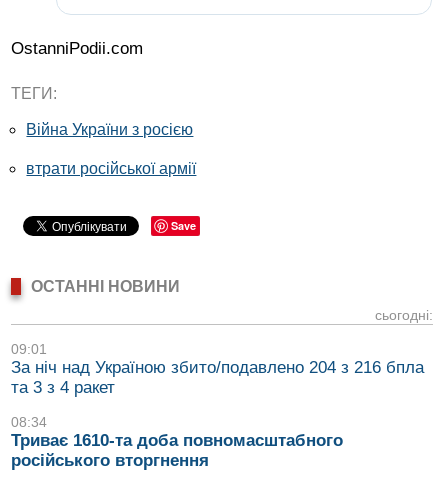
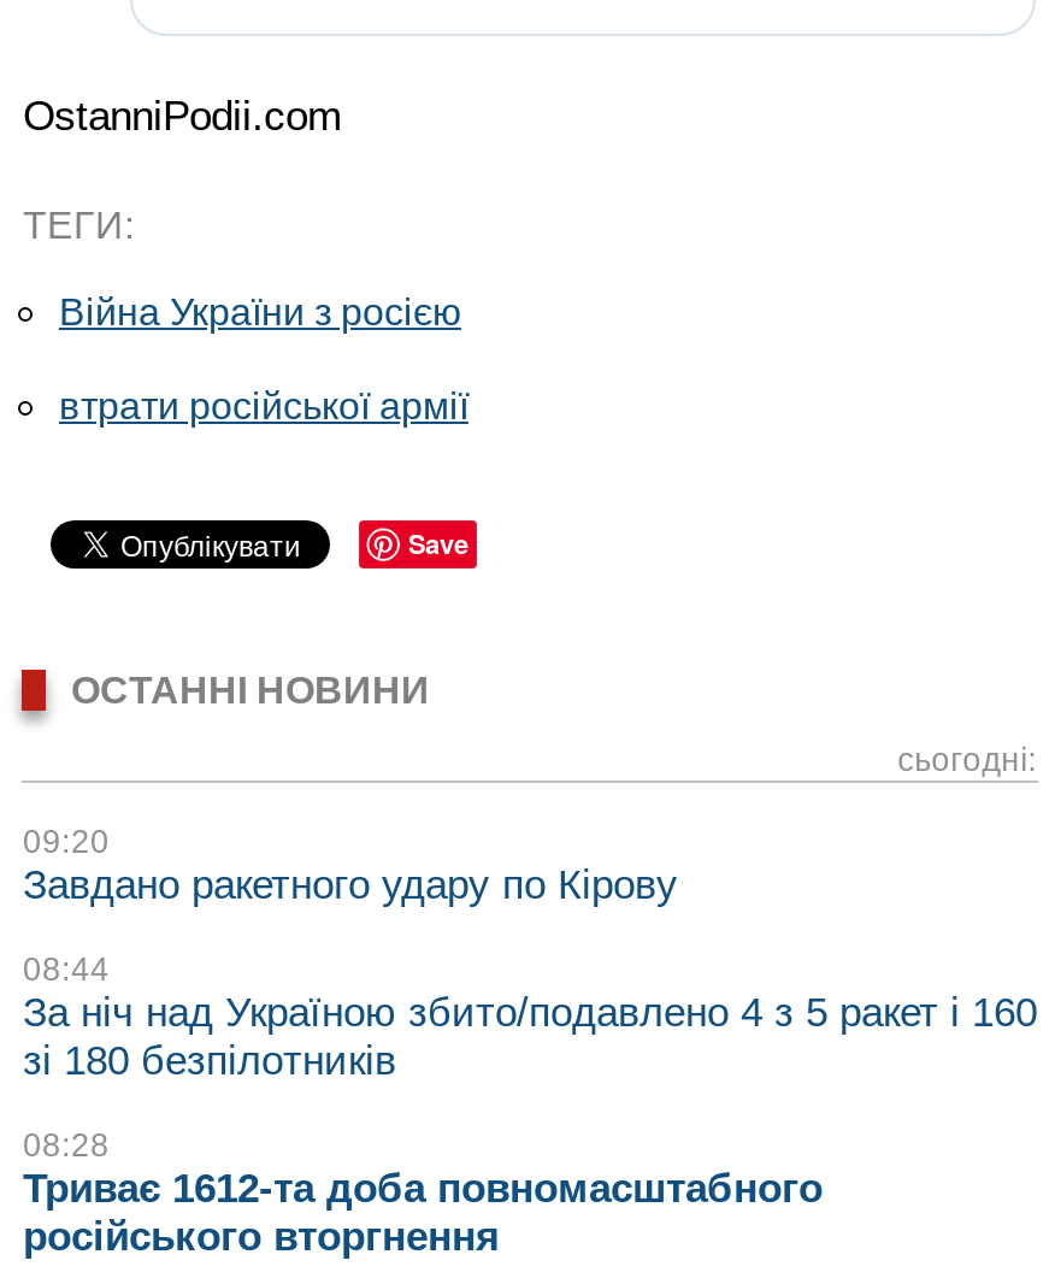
- 09:01
- За ніч над Україною збито/подавлено 204 з 216 бпла
- та 3 з 4 ракет
- 08:34
- Триває 1610-та доба повномасштабного
+ 09:20
+ Завдано ракетного удару по Кірову
+ 08:44
+ За ніч над Україною збито/подавлено 4 з 5 ракет і 160
+ зі 180 безпілотників
+ 08:28
+ Триває 1612-та доба повномасштабного
